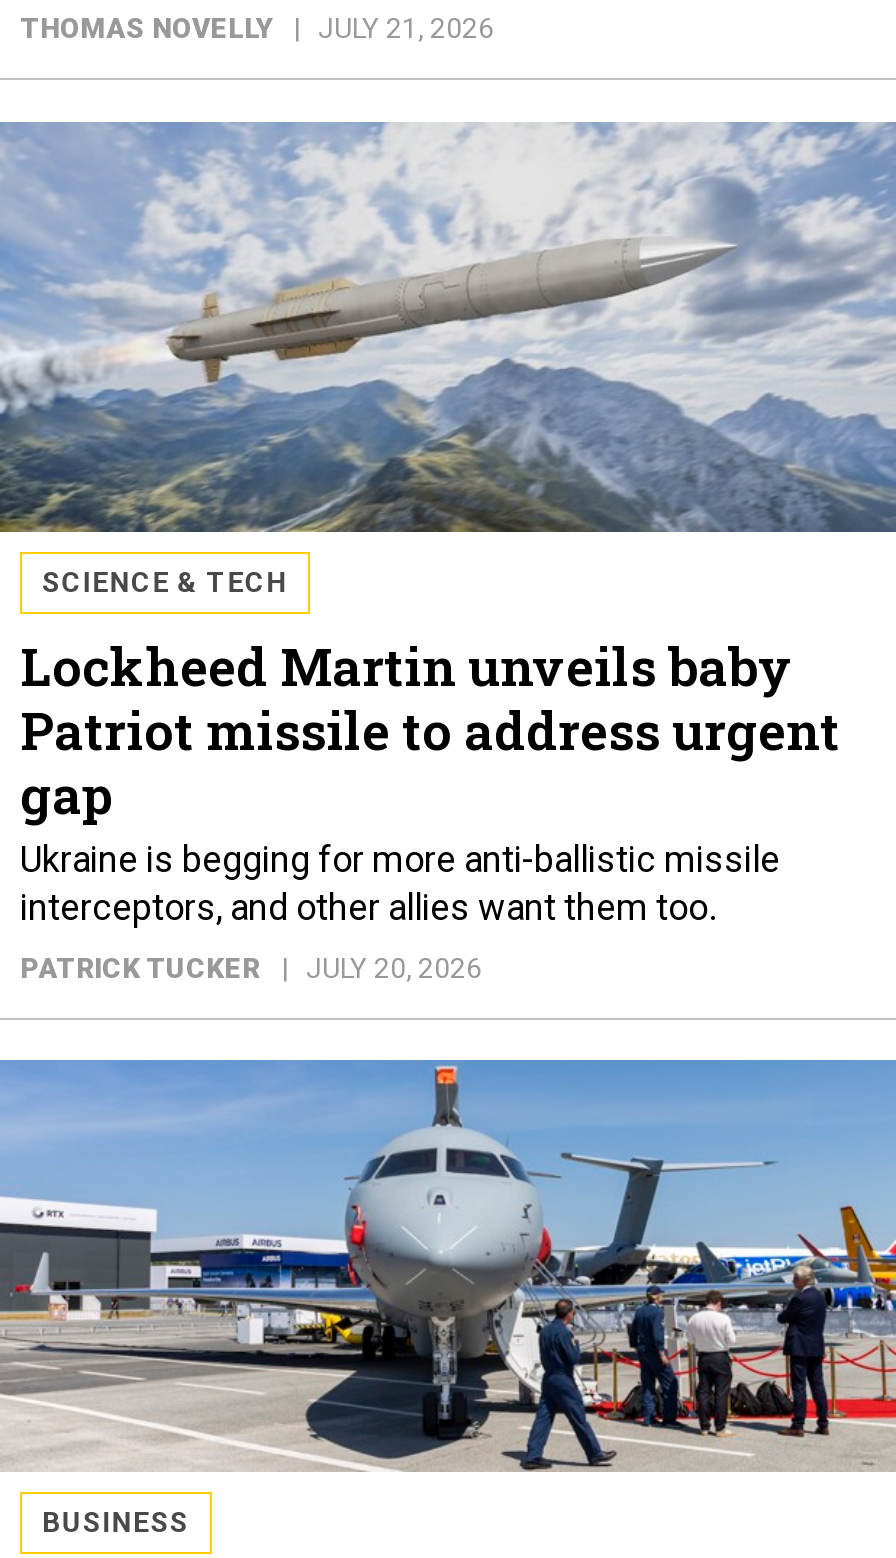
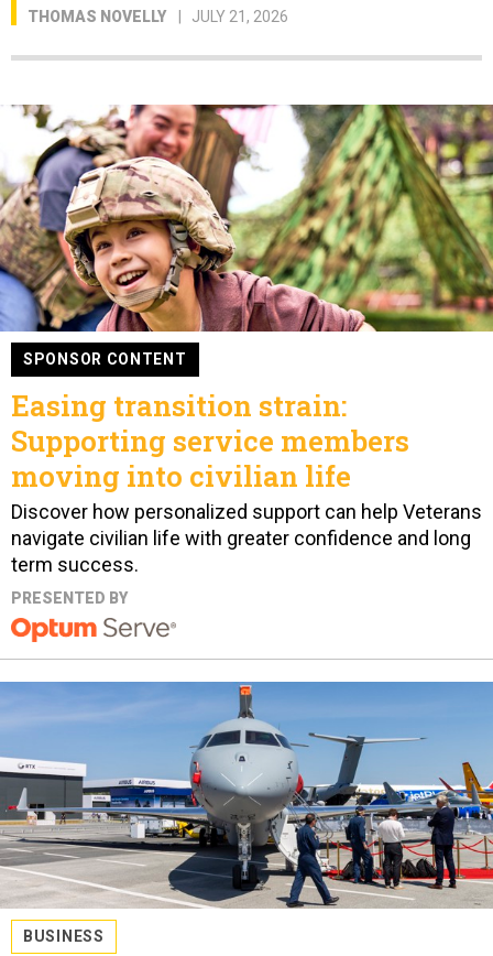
- [image]
- SCIENCE & TECH
+ [image]
+ SPONSOR CONTENT

- Lockheed Martin unveils baby
- Patriot missile to address urgent
- gap
- Ukraine is begging for more anti-ballistic missile
- interceptors, and other allies want them too.
+ Easing transition strain:
+ Supporting service members
+ moving into civilian life
+ Discover how personalized support can help Veterans
+ navigate civilian life with greater confidence and long
+ term success.

- PATRICK TUCKER
- JULY 20, 2026
+ PRESENTED BY
